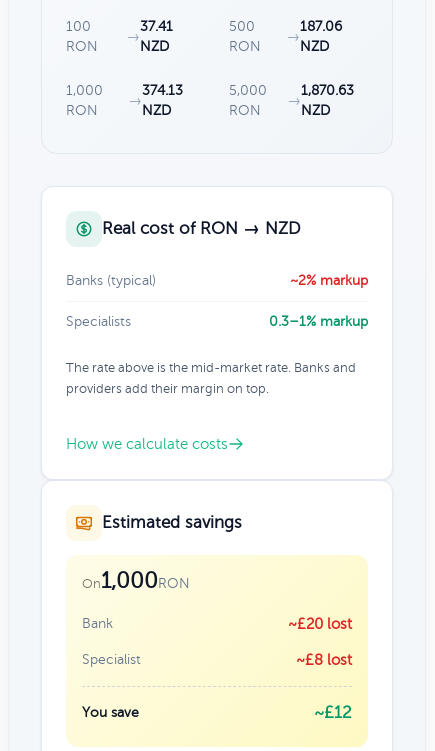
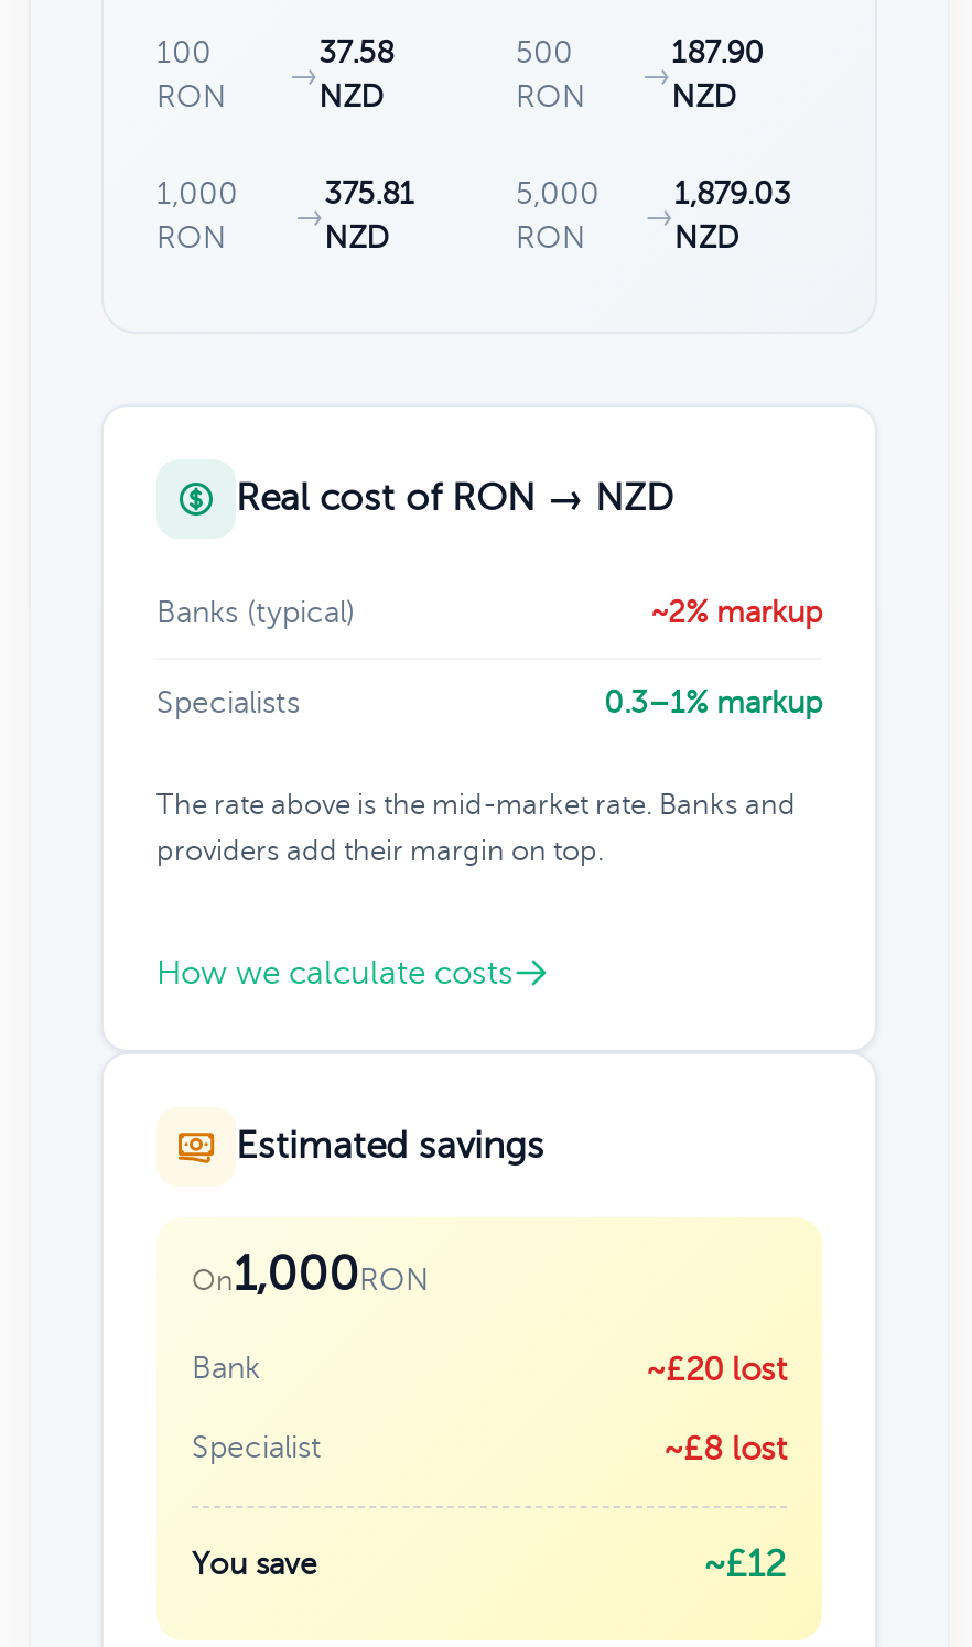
- 37.41
+ 37.58

- 187.06
+ 187.90

- 374.13
+ 375.81

- 1,870.63
+ 1,879.03
